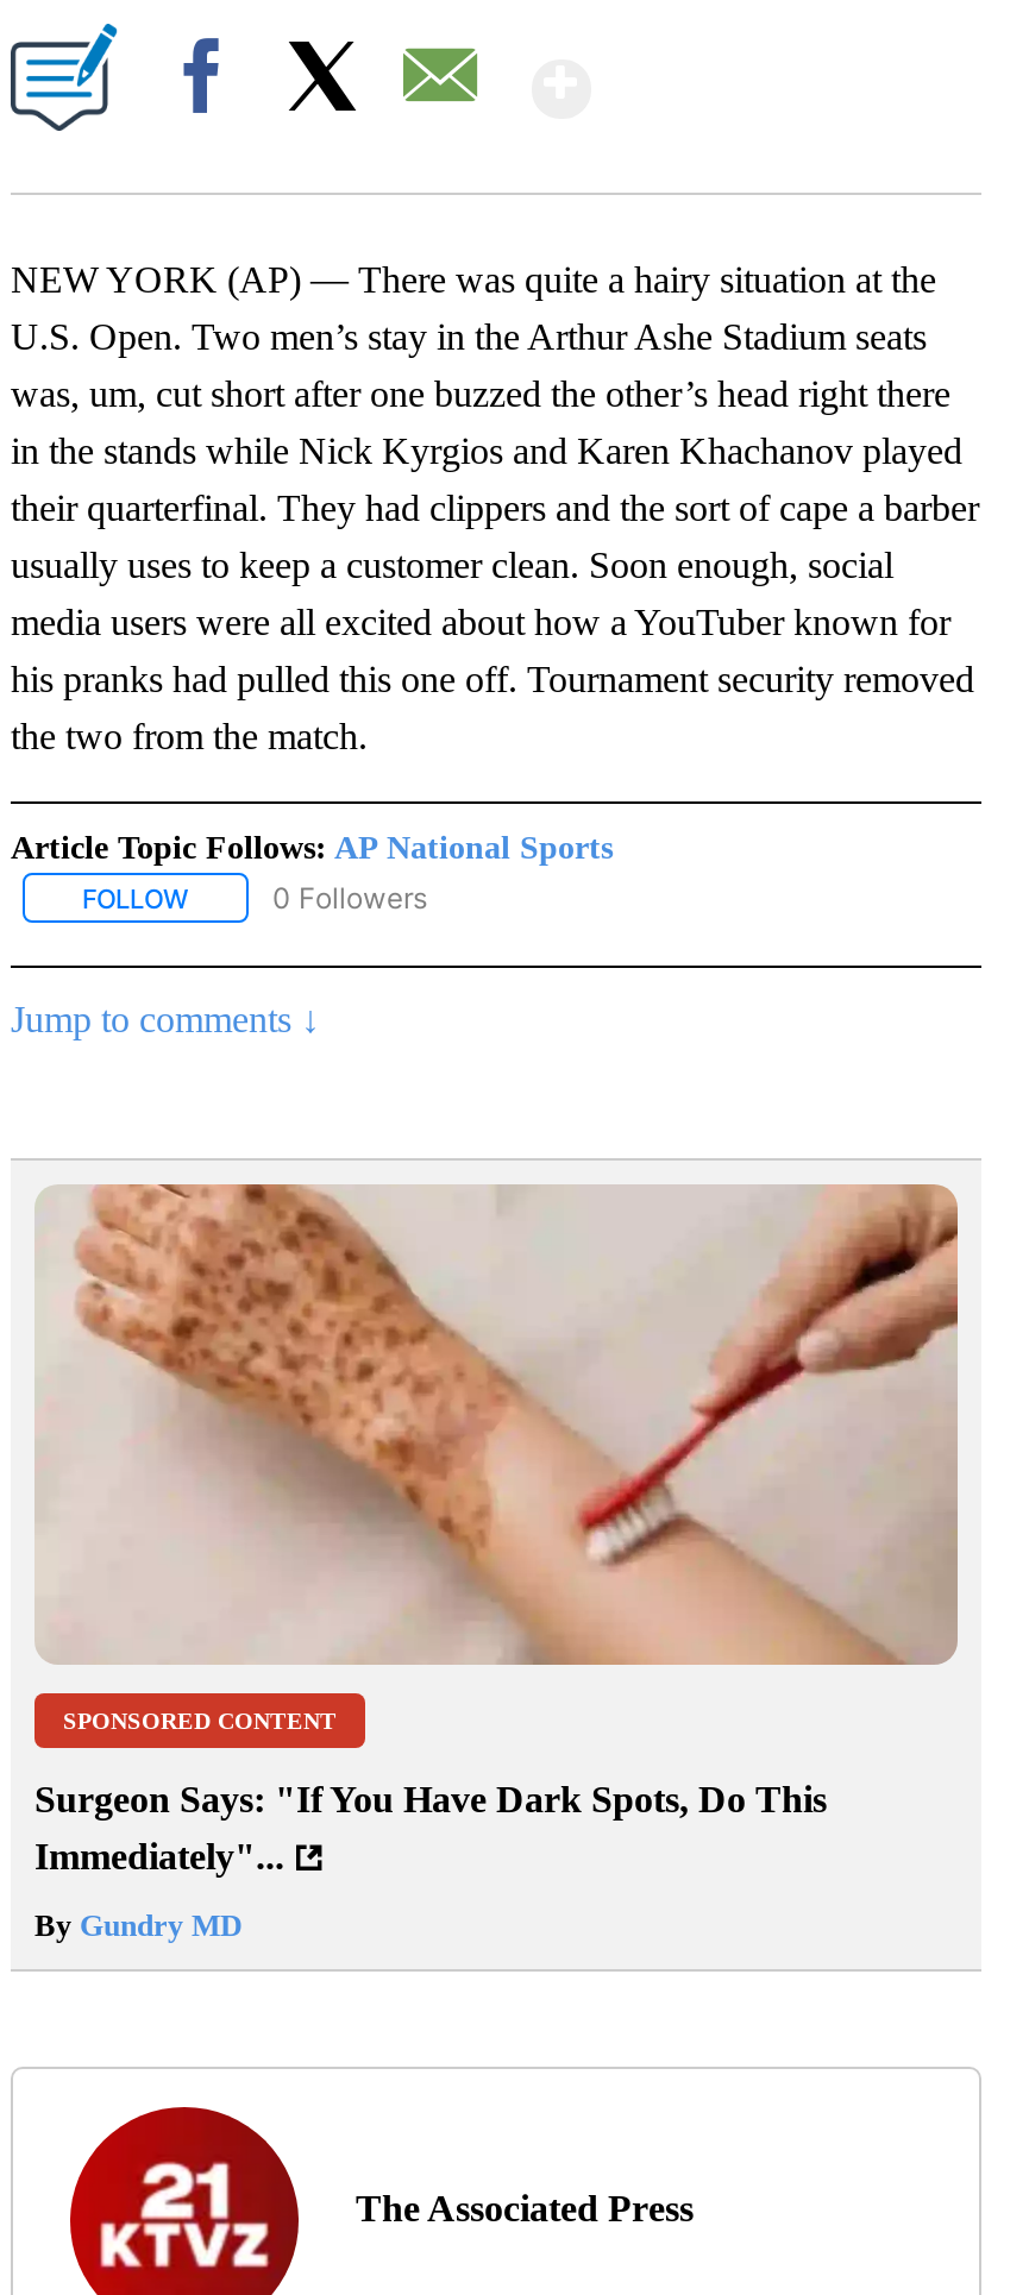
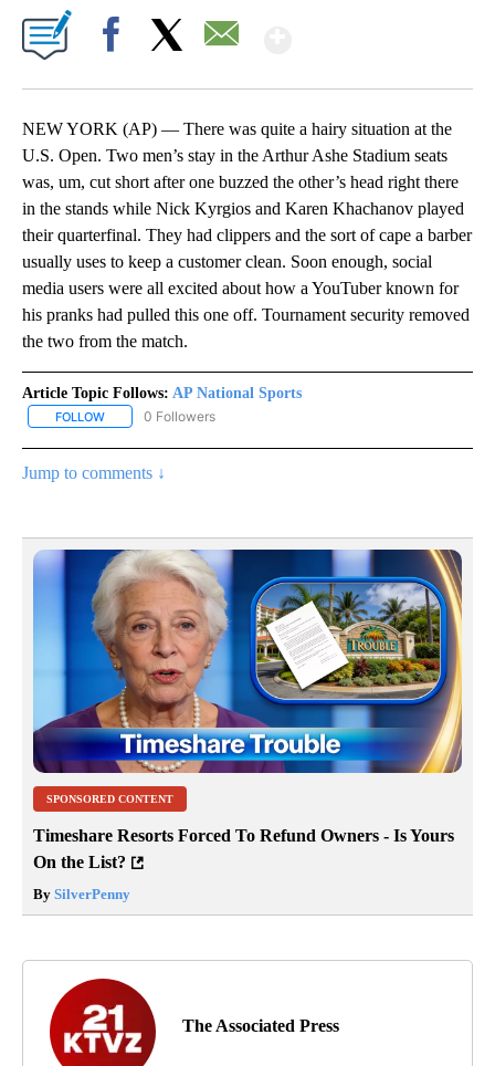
- [image]
+ [image]

- Surgeon Says: "If You Have Dark Spots, Do This
- Immediately"...
+ Timeshare Resorts Forced To Refund Owners - Is Yours
+ On the List?

- By Gundry MD
+ By SilverPenny
